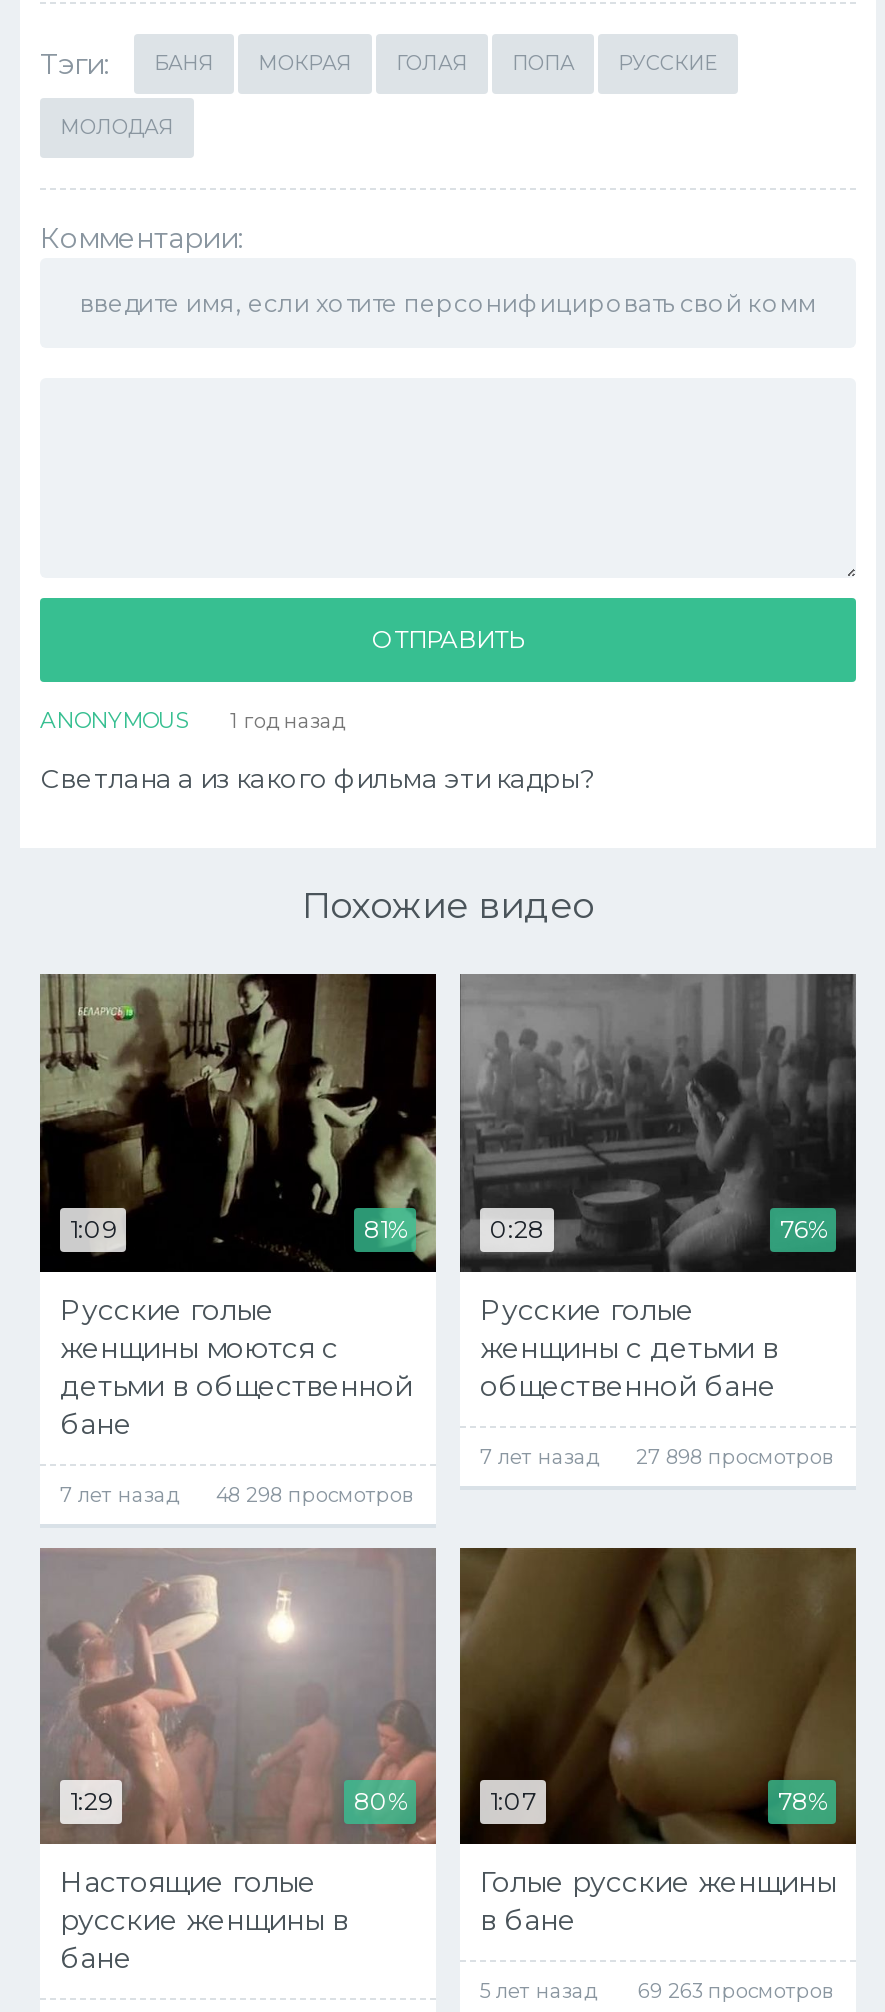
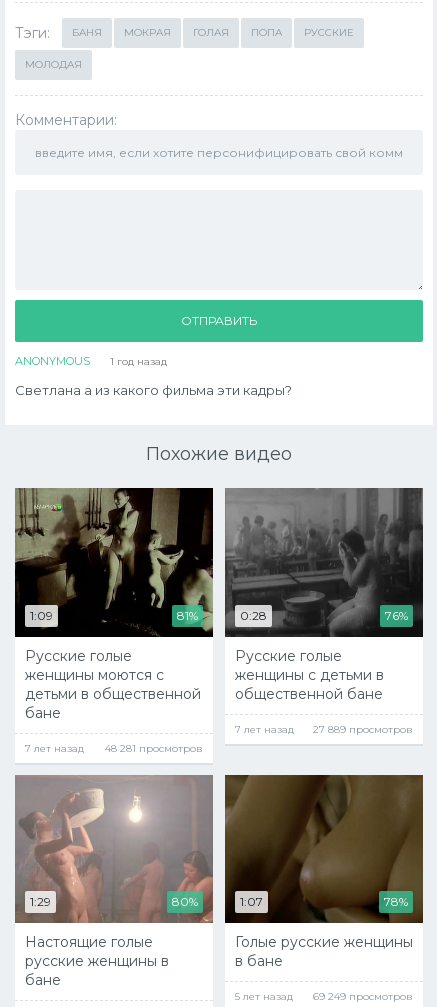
- 7 лет назад 27 898 просмотров
+ 7 лет назад 27 889 просмотров

- 7 лет назад 48 298 просмотров
+ 7 лет назад 48 281 просмотров

- 5 лет назад 69 263 просмотров
+ 5 лет назад 69 249 просмотров
